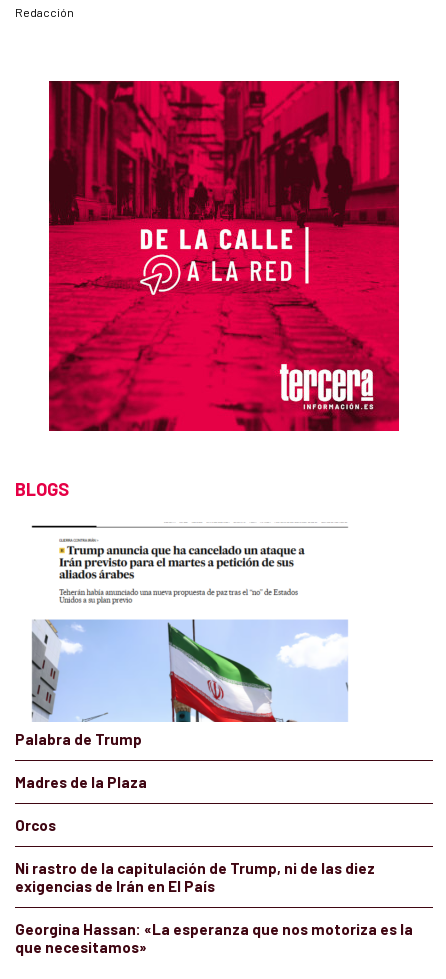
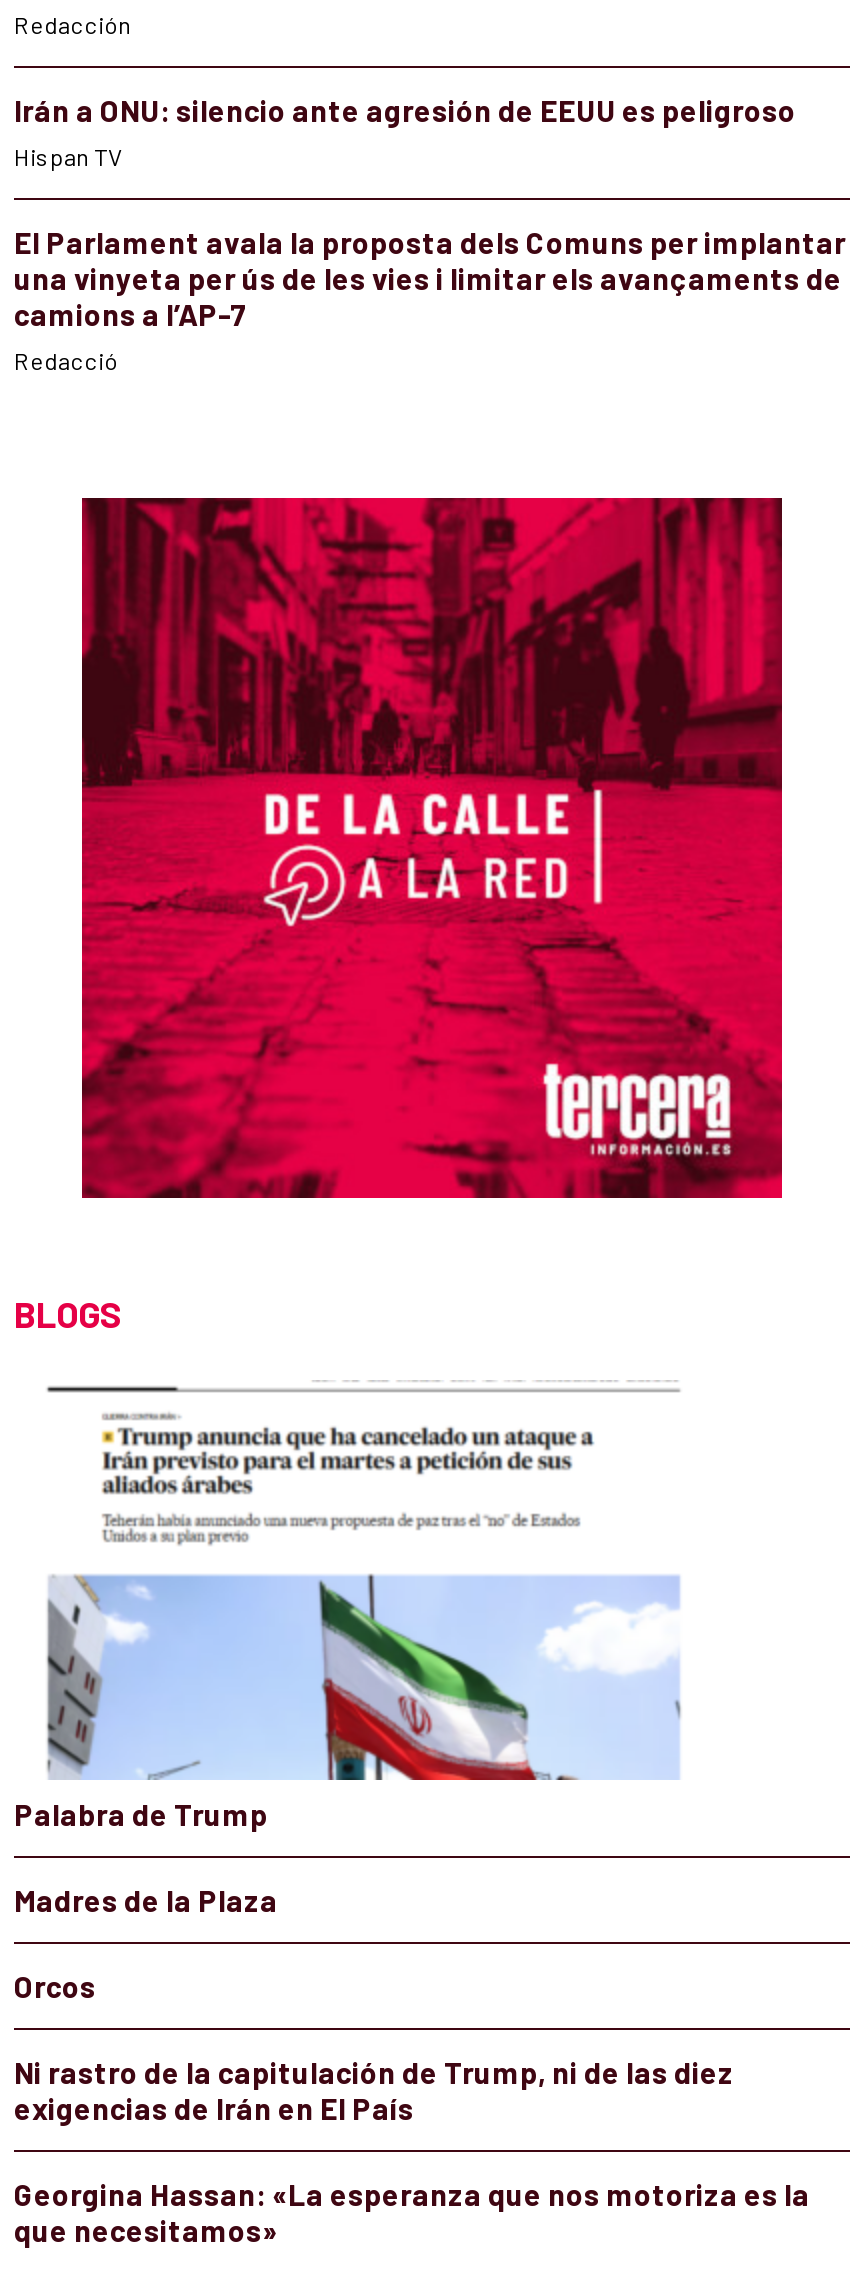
+ Irán a ONU: silencio ante agresión de EEUU es peligroso
+ Hispan TV
+ El Parlament avala la proposta dels Comuns per implantar
+ una vinyeta per ús de les vies i limitar els avançaments de
+ camions a l’AP-7
+ Redacció
